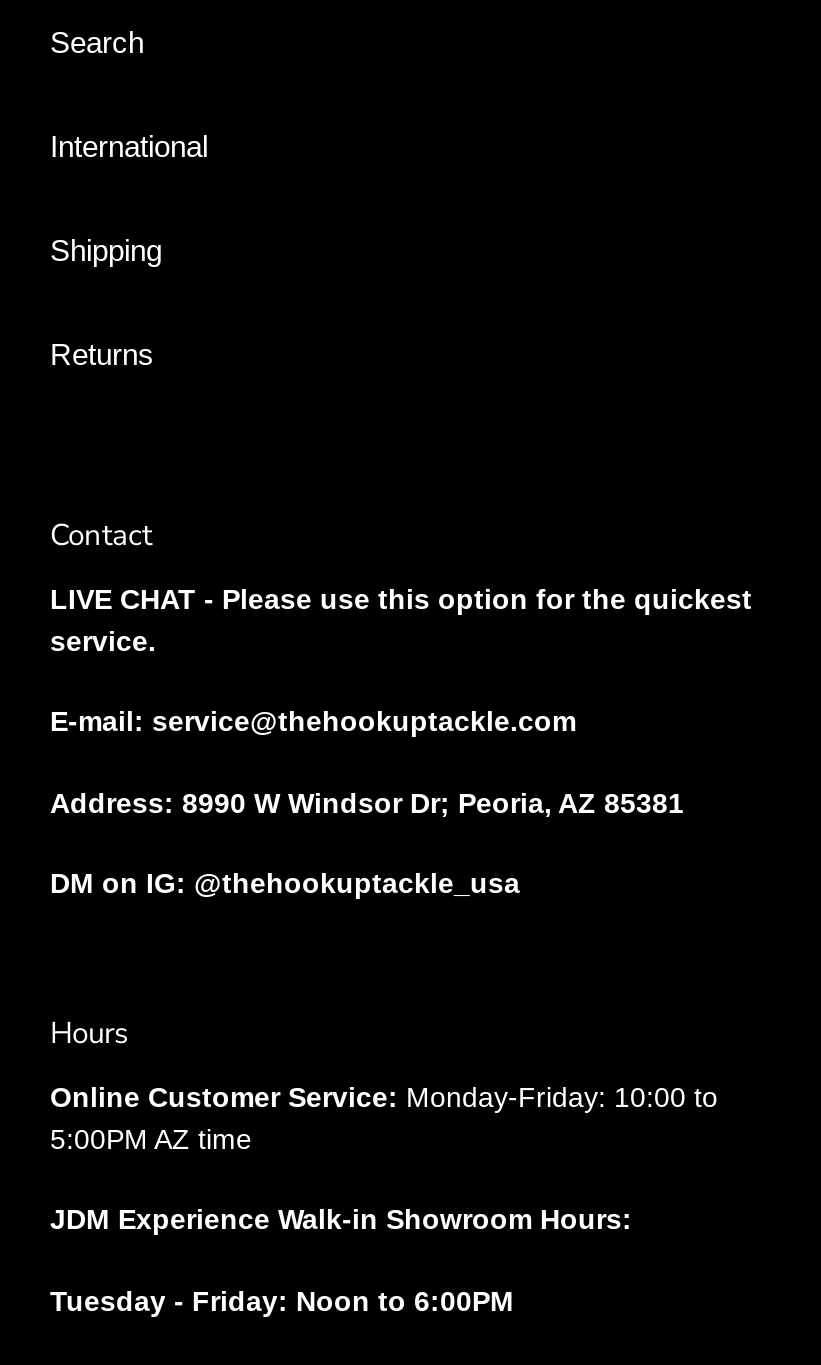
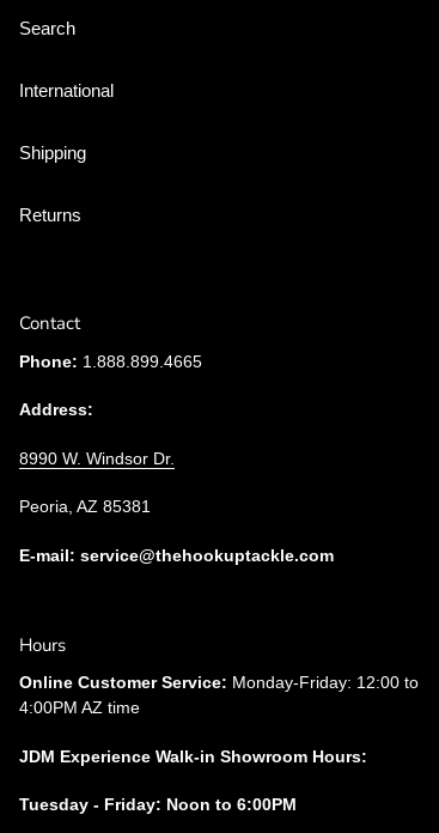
- LIVE CHAT - Please use this option for the quickest
- service.
+ Phone: 1.888.899.4665
+ Address:
+ 8990 W. Windsor Dr.
+ Peoria, AZ 85381

moved down: E-mail: service@thehookuptackle.com

- Address: 8990 W Windsor Dr; Peoria, AZ 85381
- DM on IG: @thehookuptackle_usa

- Online Customer Service: Monday-Friday: 10:00 to
+ Online Customer Service: Monday-Friday: 12:00 to

- 5:00PM AZ time
+ 4:00PM AZ time
